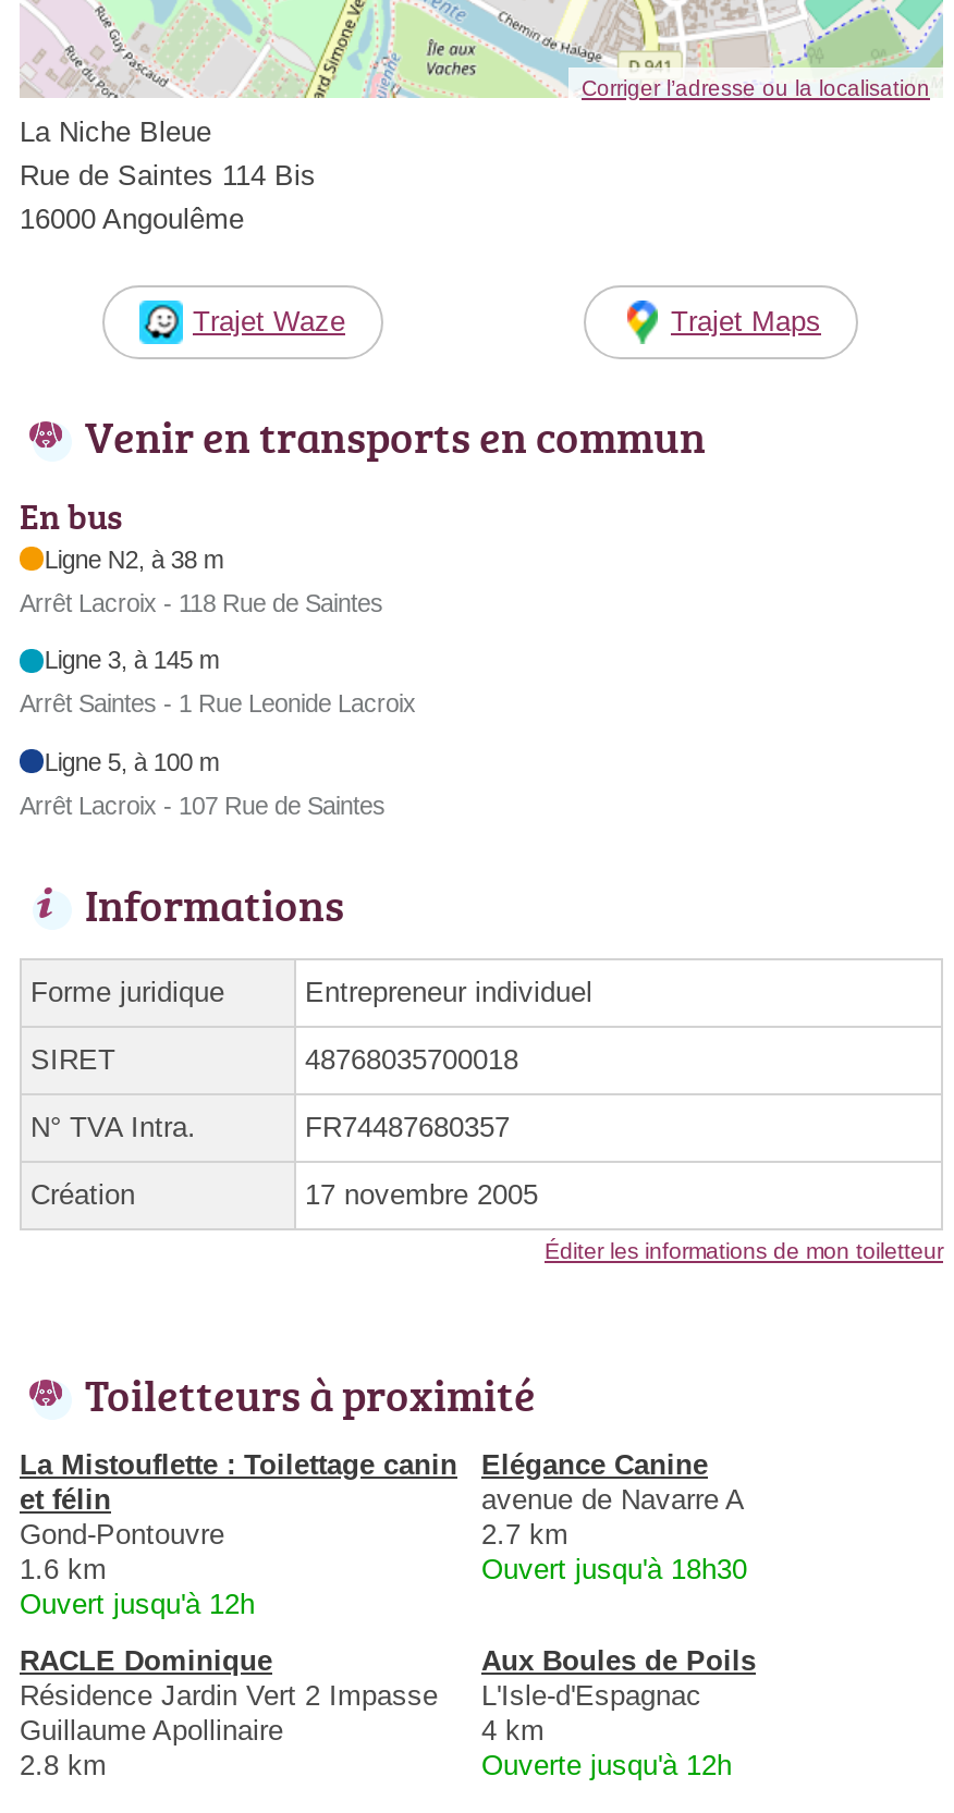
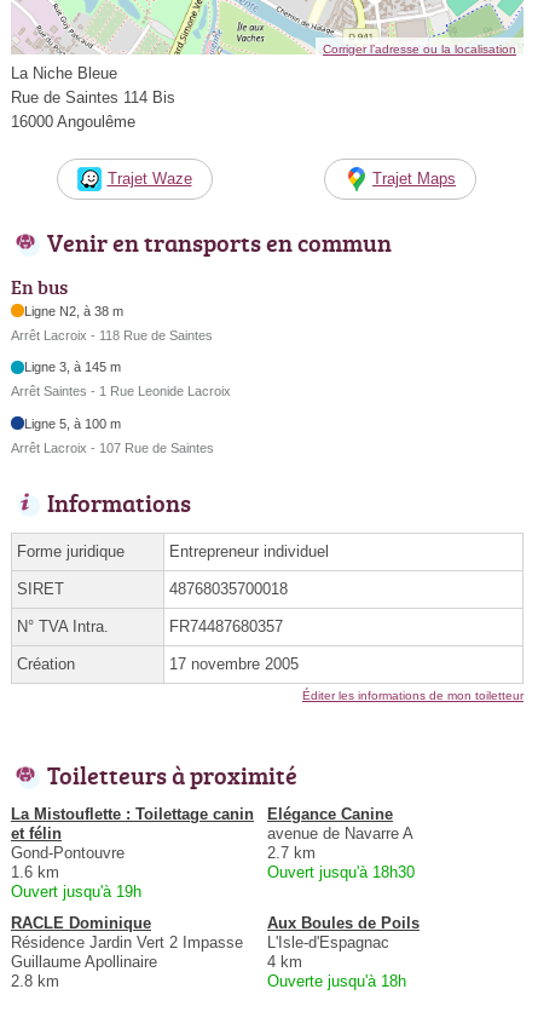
- Ouvert jusqu'à 12h
+ Ouvert jusqu'à 19h

- Ouverte jusqu'à 12h
+ Ouverte jusqu'à 18h
